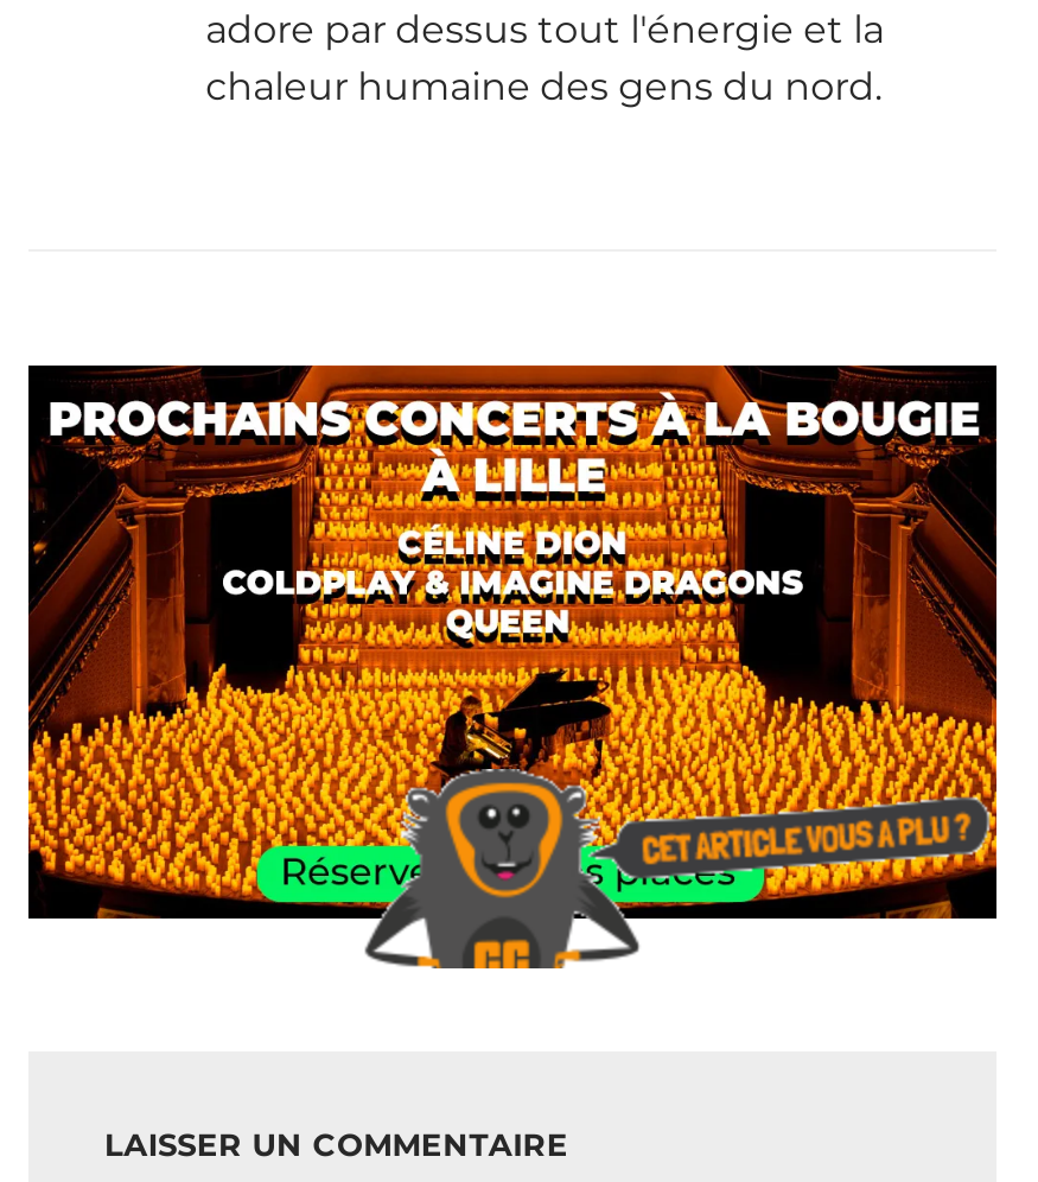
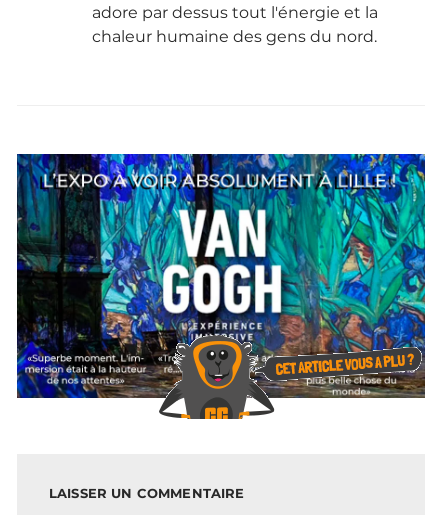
- [image]
+ [image]
